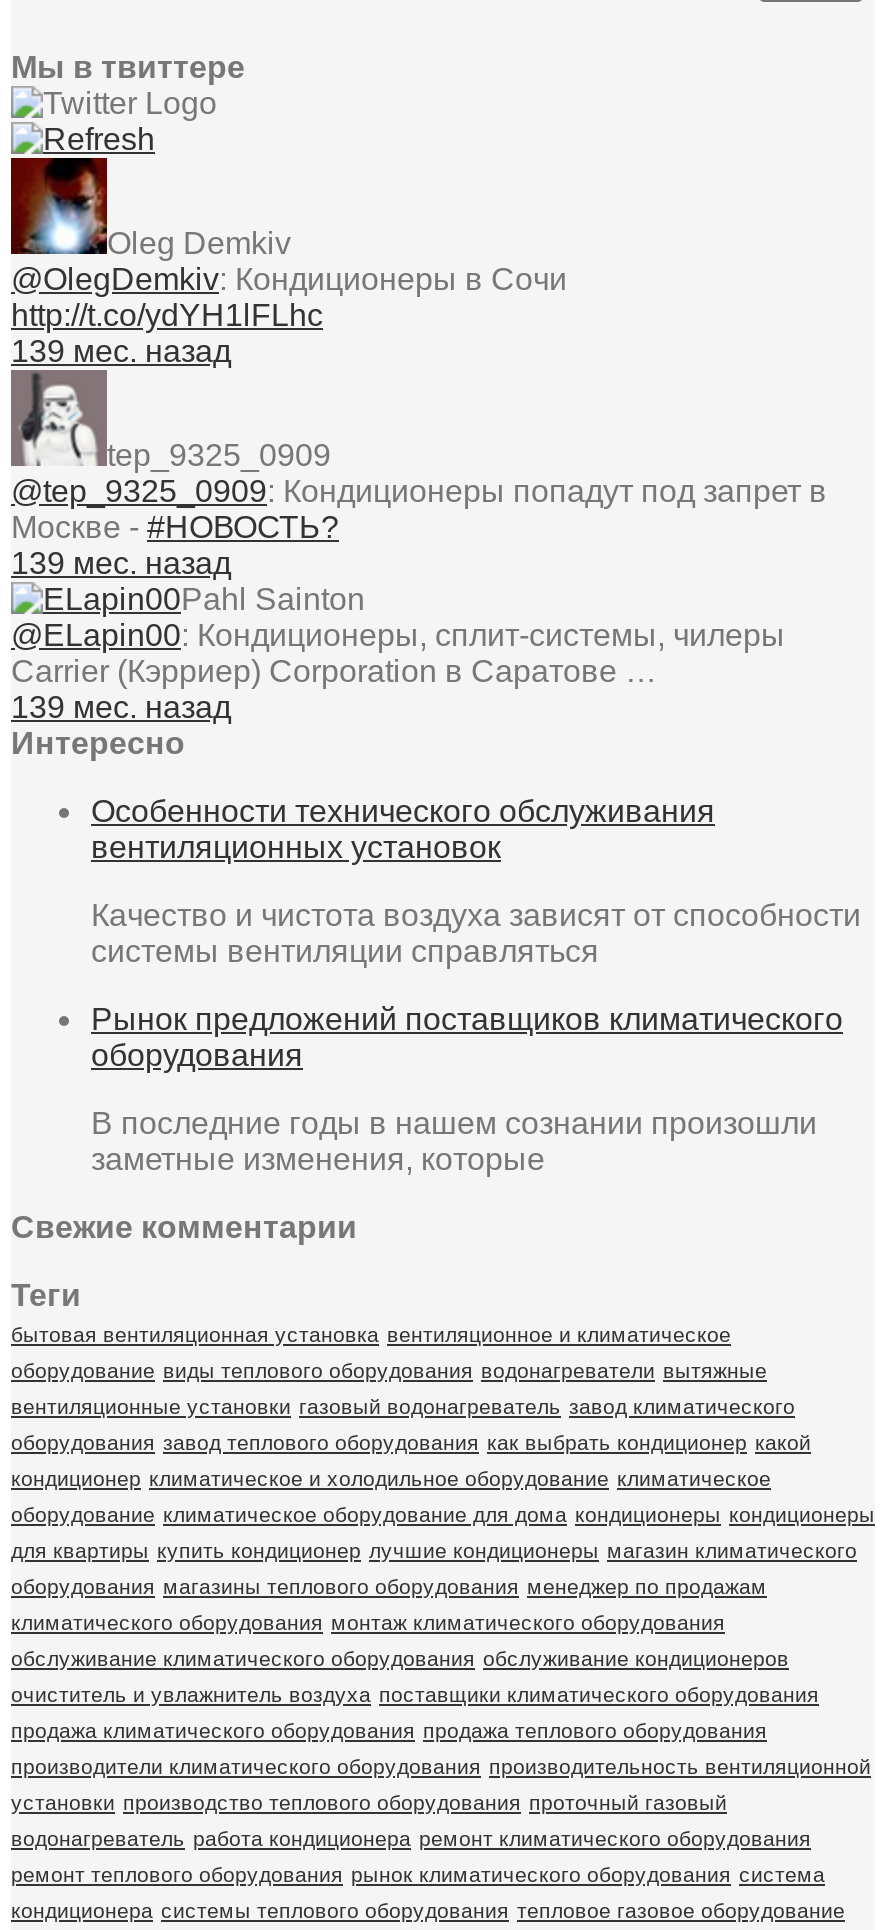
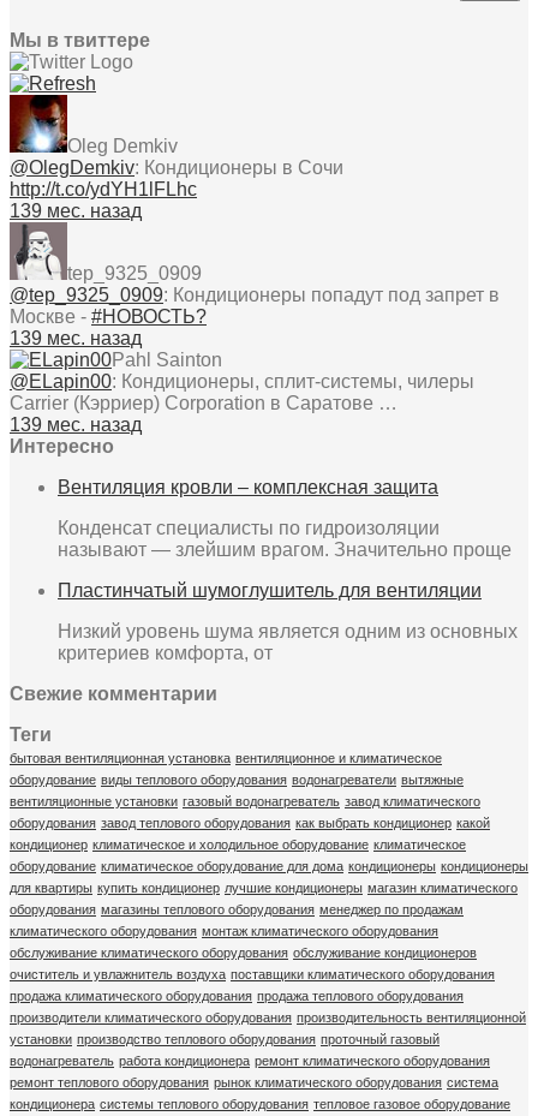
- Особенности технического обслуживания
- вентиляционных установок
+ Вентиляция кровли – комплексная защита

- Качество и чистота воздуха зависят от способности
- системы вентиляции справляться
+ Конденсат специалисты по гидроизоляции
+ называют — злейшим врагом. Значительно проще

- Рынок предложений поставщиков климатического
- оборудования
+ Пластинчатый шумоглушитель для вентиляции

- В последние годы в нашем сознании произошли
- заметные изменения, которые
+ Низкий уровень шума является одним из основных
+ критериев комфорта, от
